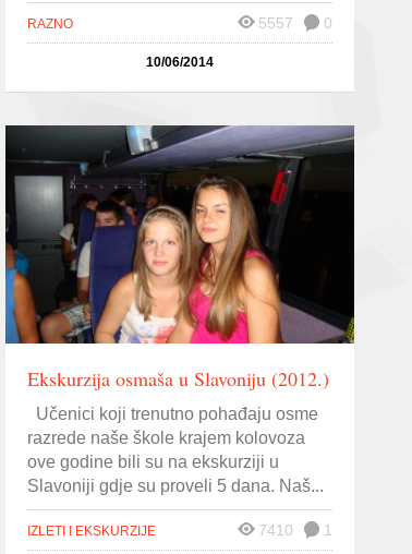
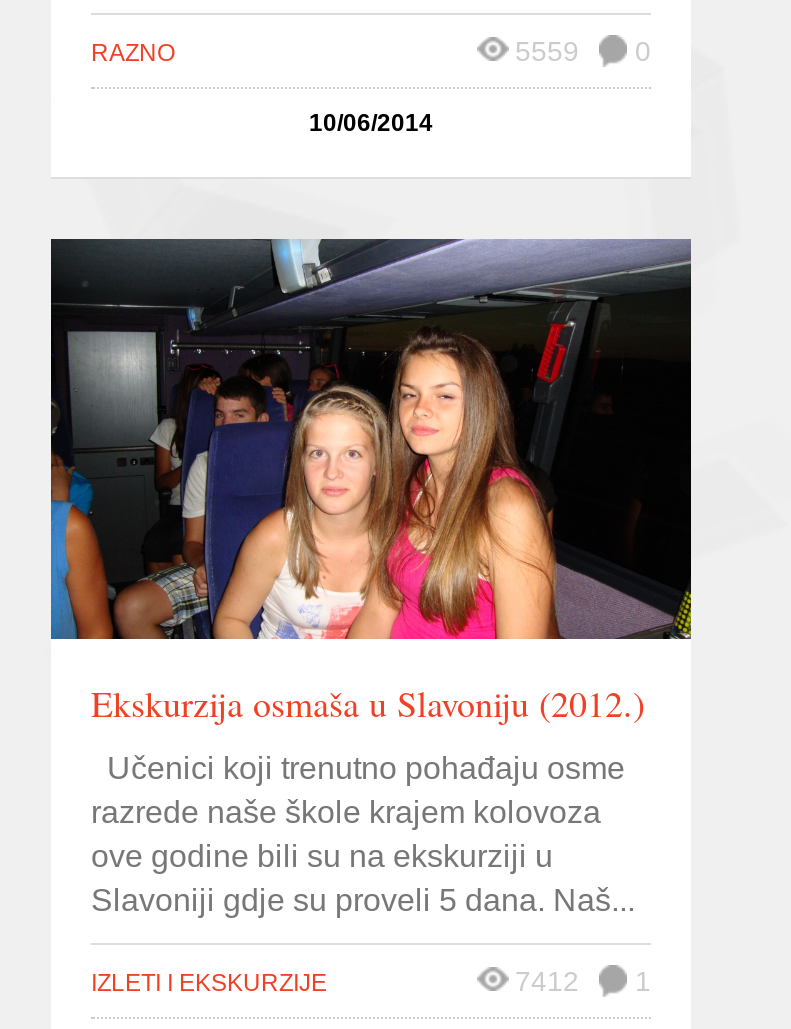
- 5557 0
+ 5559 0

- 7410 1
+ 7412 1
